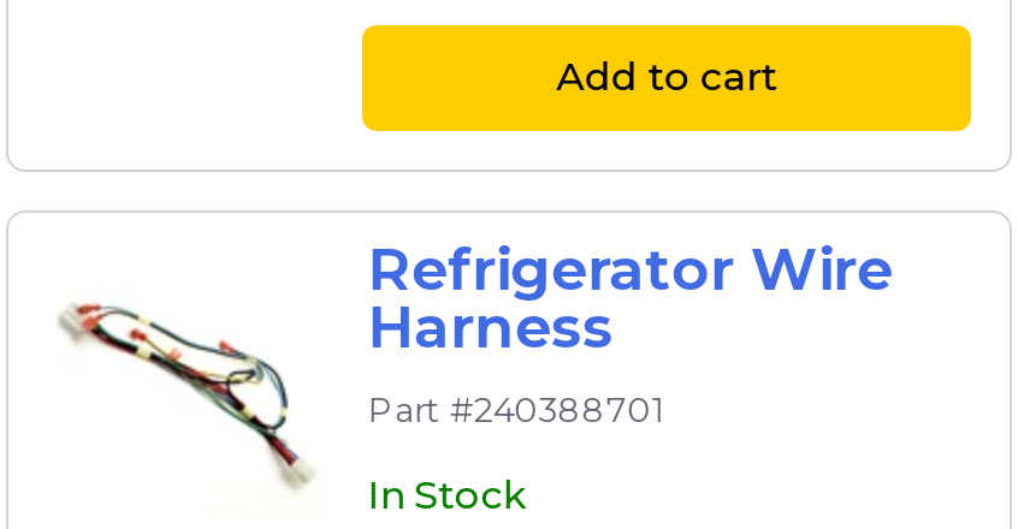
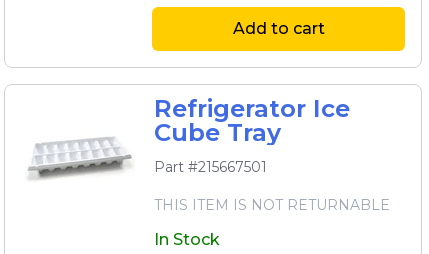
- [image]
- Refrigerator Wire
- Harness
- Part #240388701
+ [image]
+ Refrigerator Ice
+ Cube Tray
+ Part #215667501
+ THIS ITEM IS NOT RETURNABLE
